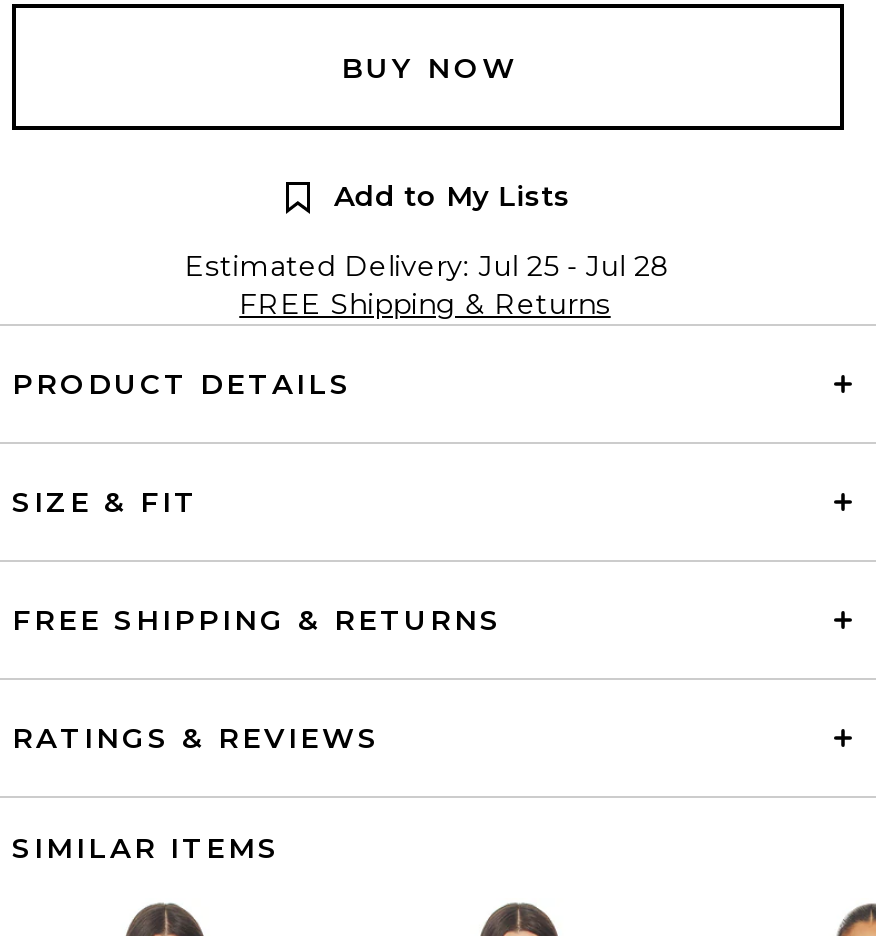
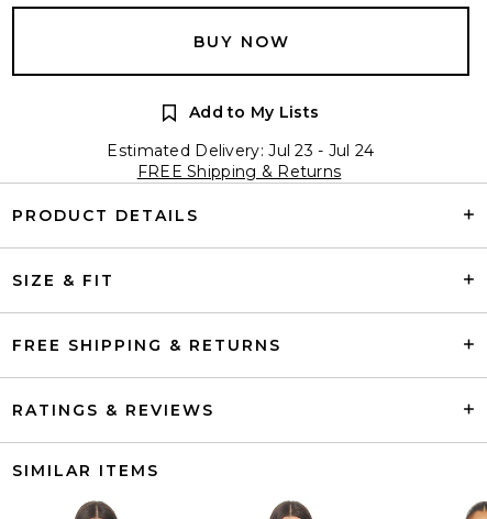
- Estimated Delivery: Jul 25 - Jul 28
+ Estimated Delivery: Jul 23 - Jul 24
